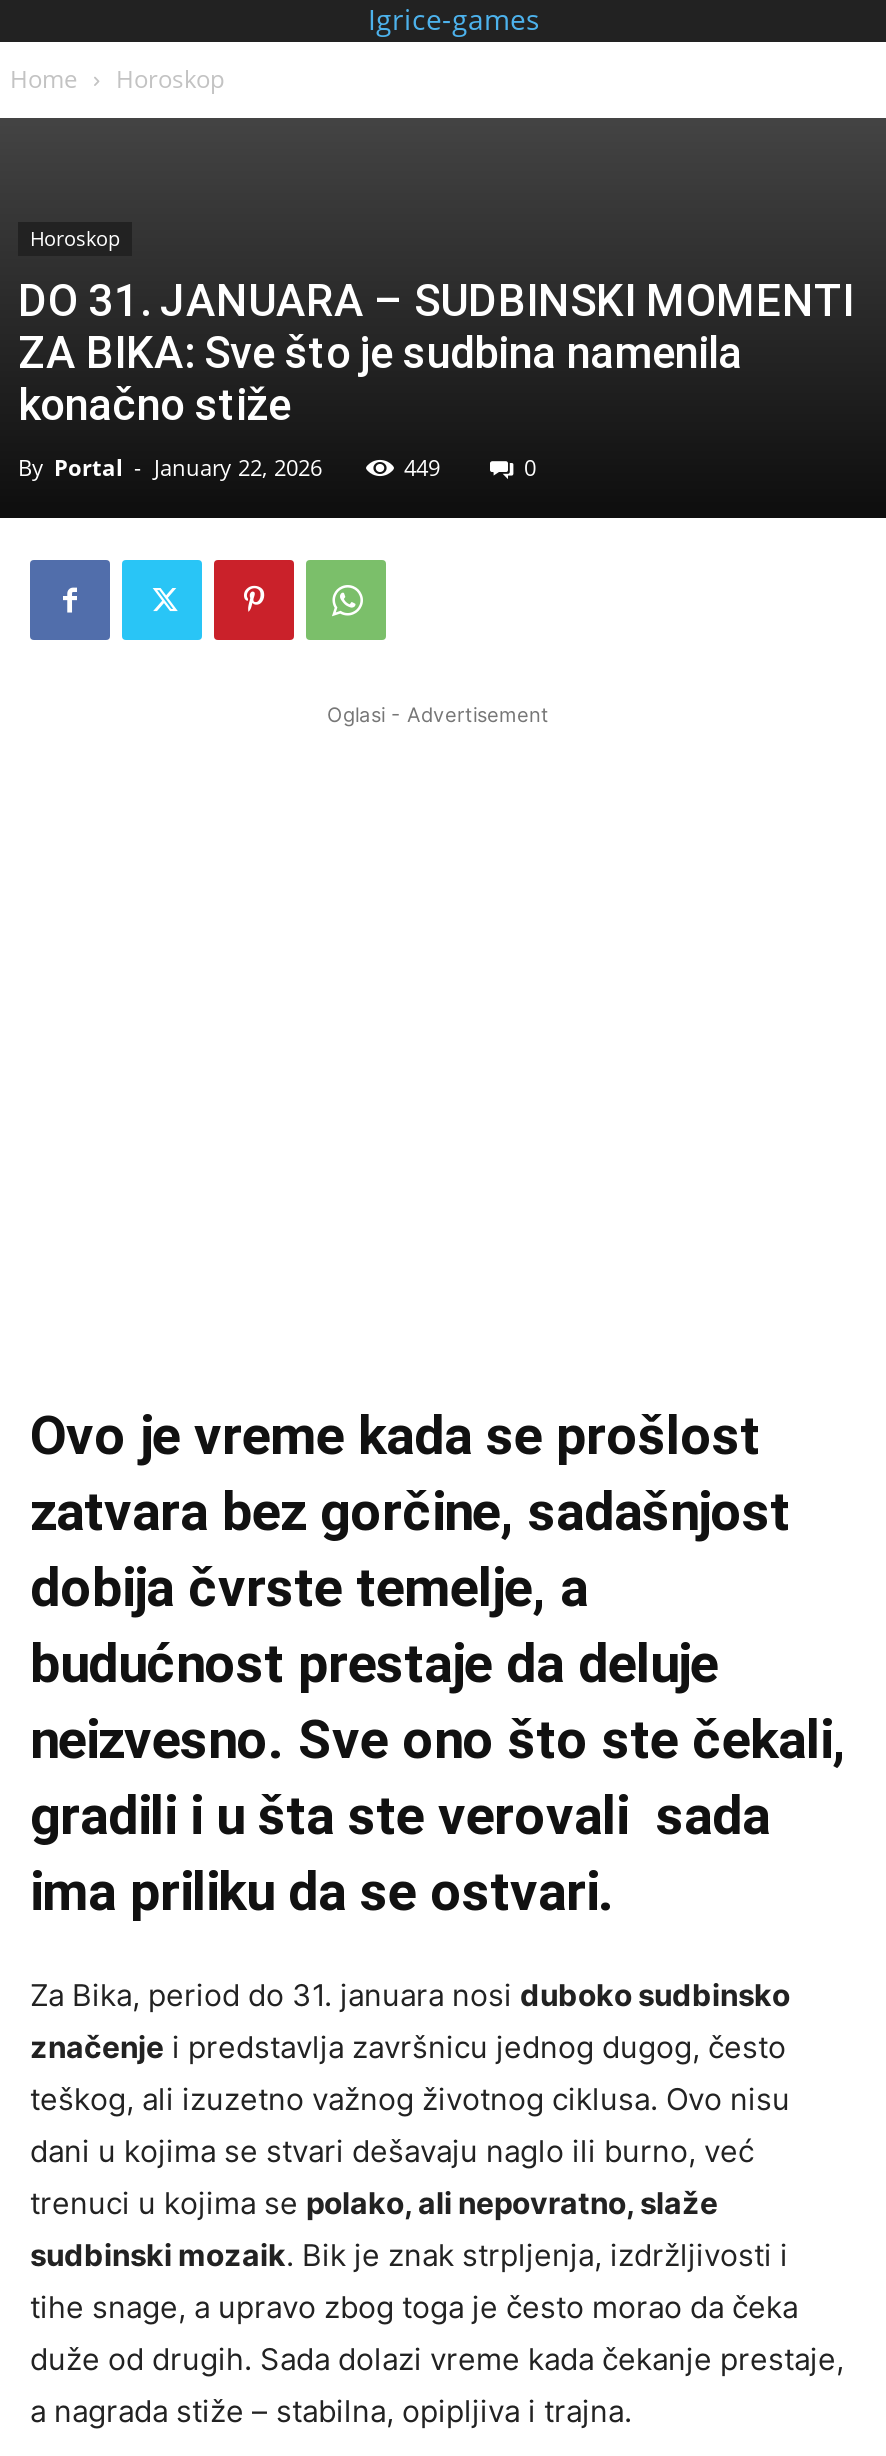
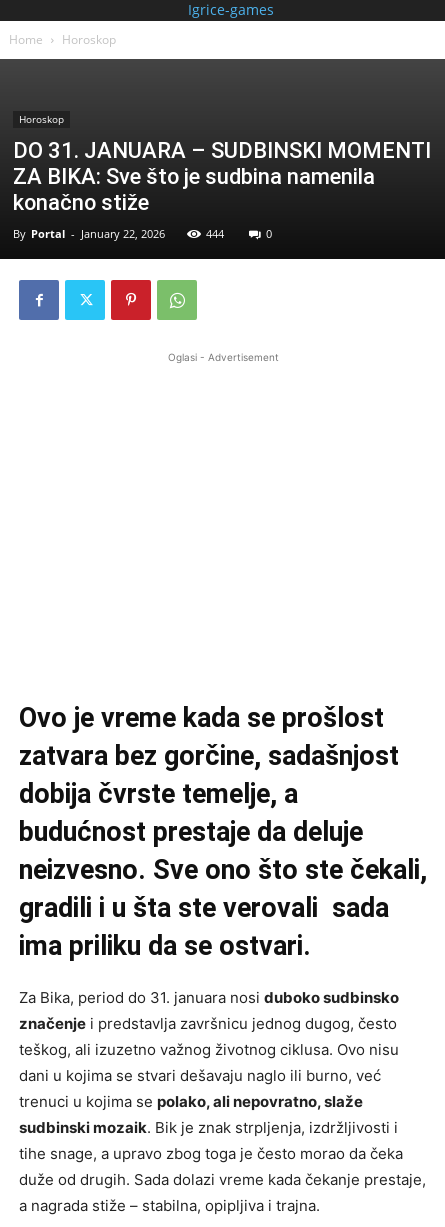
- 449
+ 444
